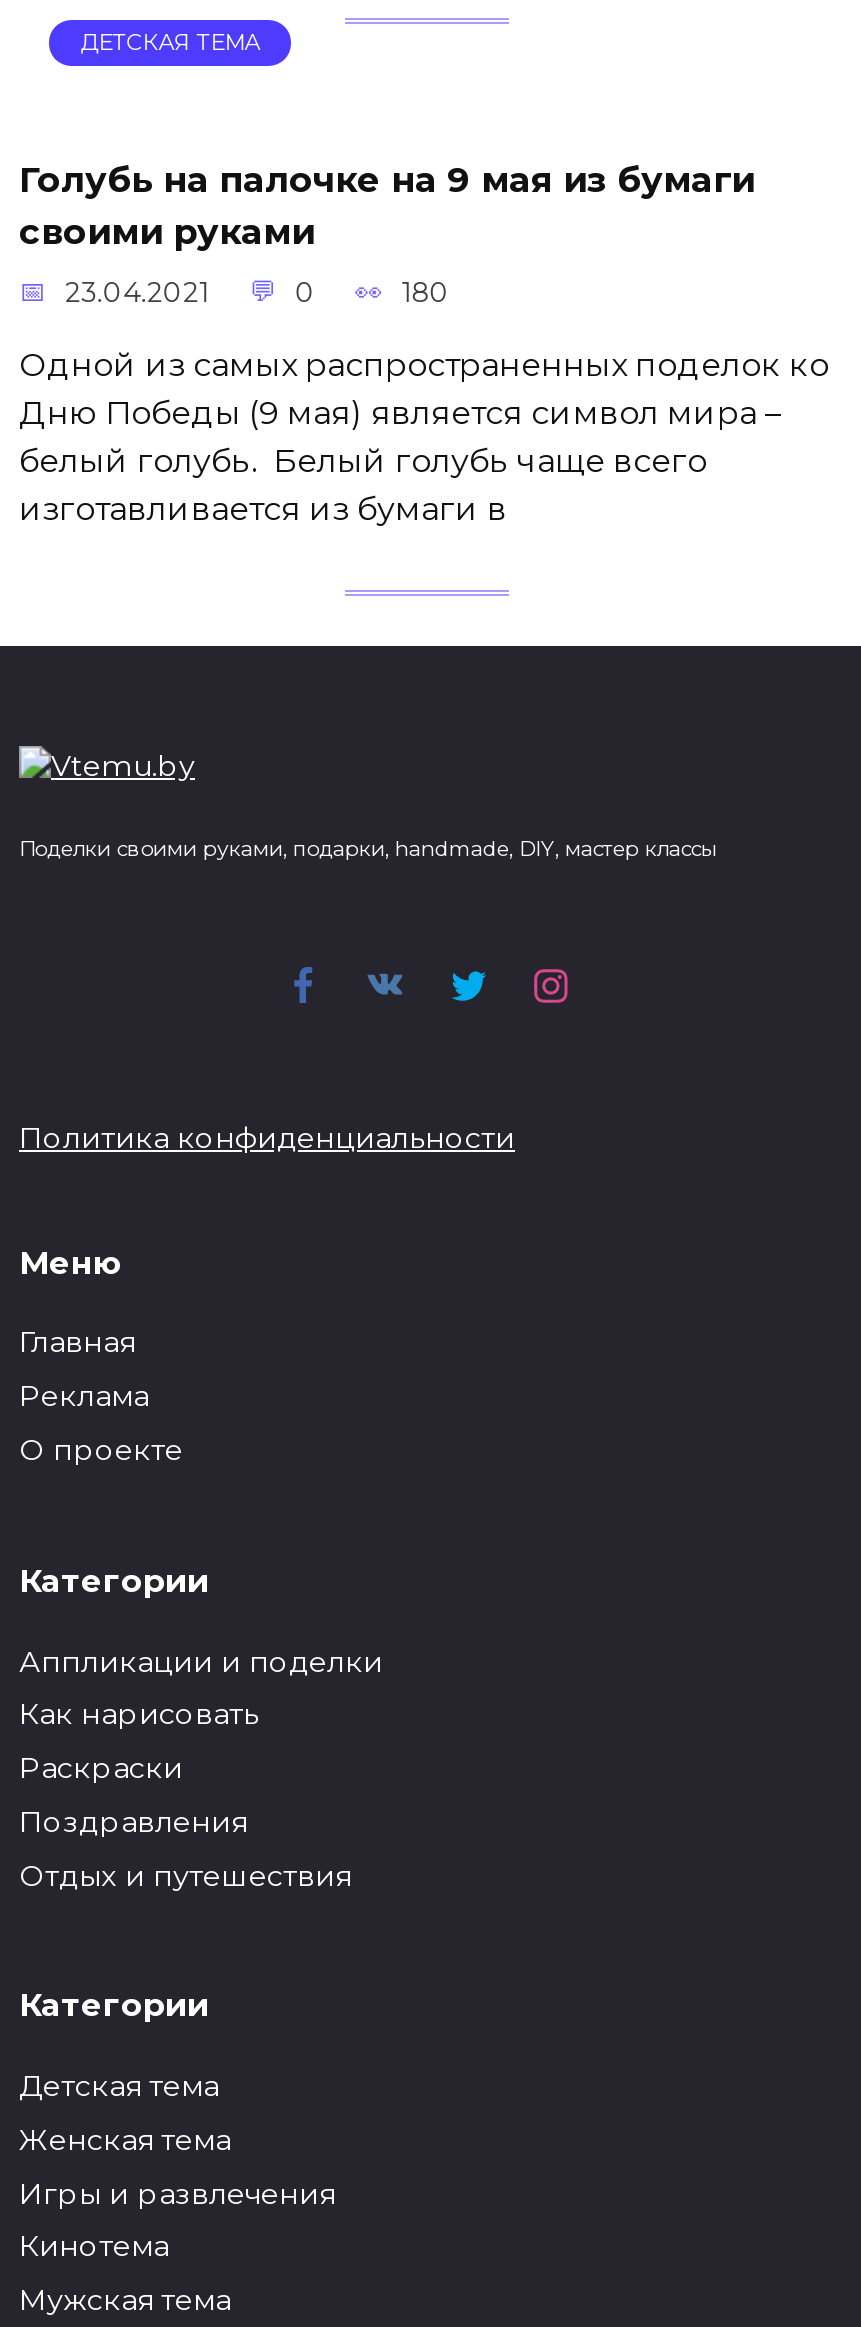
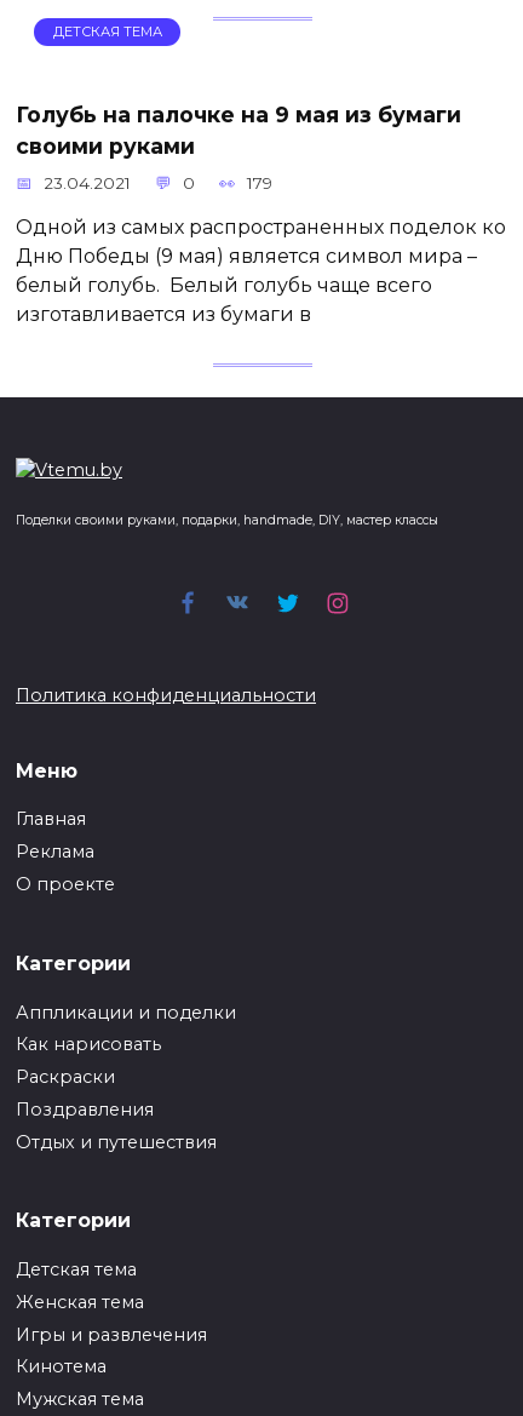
- 180
+ 179
